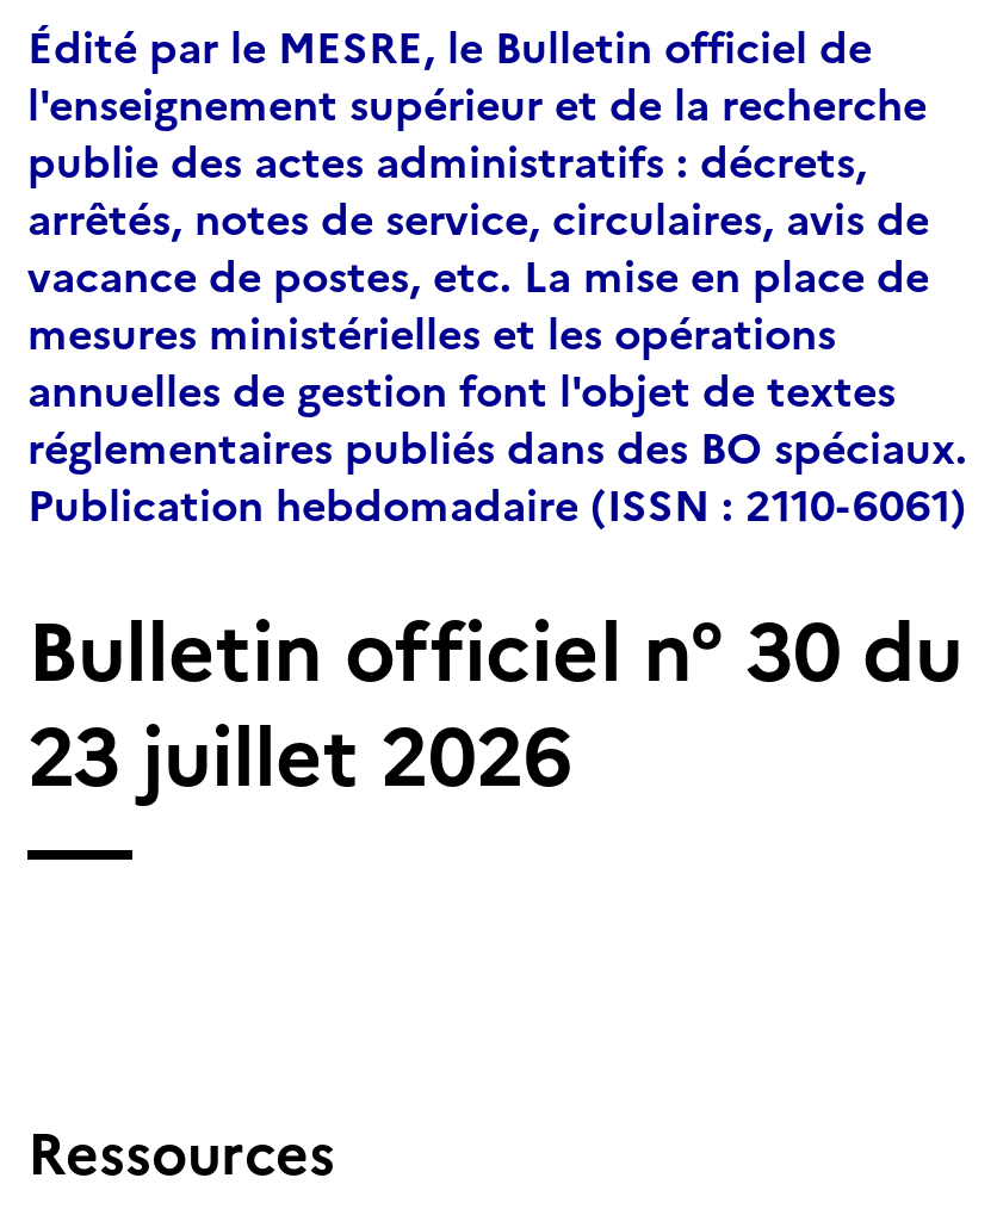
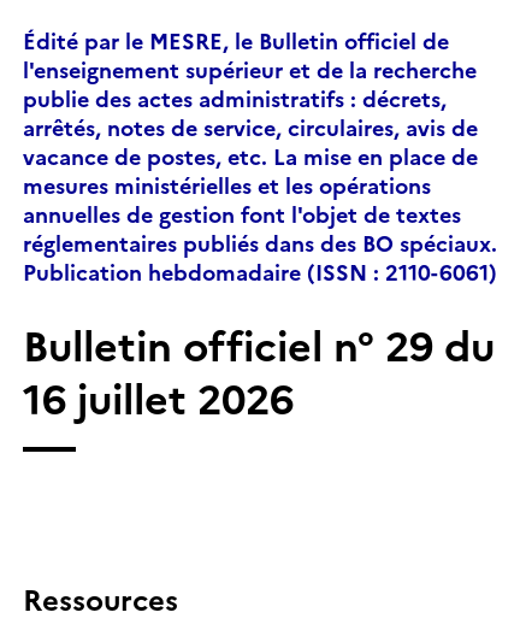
- Bulletin officiel n° 30 du
+ Bulletin officiel n° 29 du

- 23 juillet 2026
+ 16 juillet 2026
